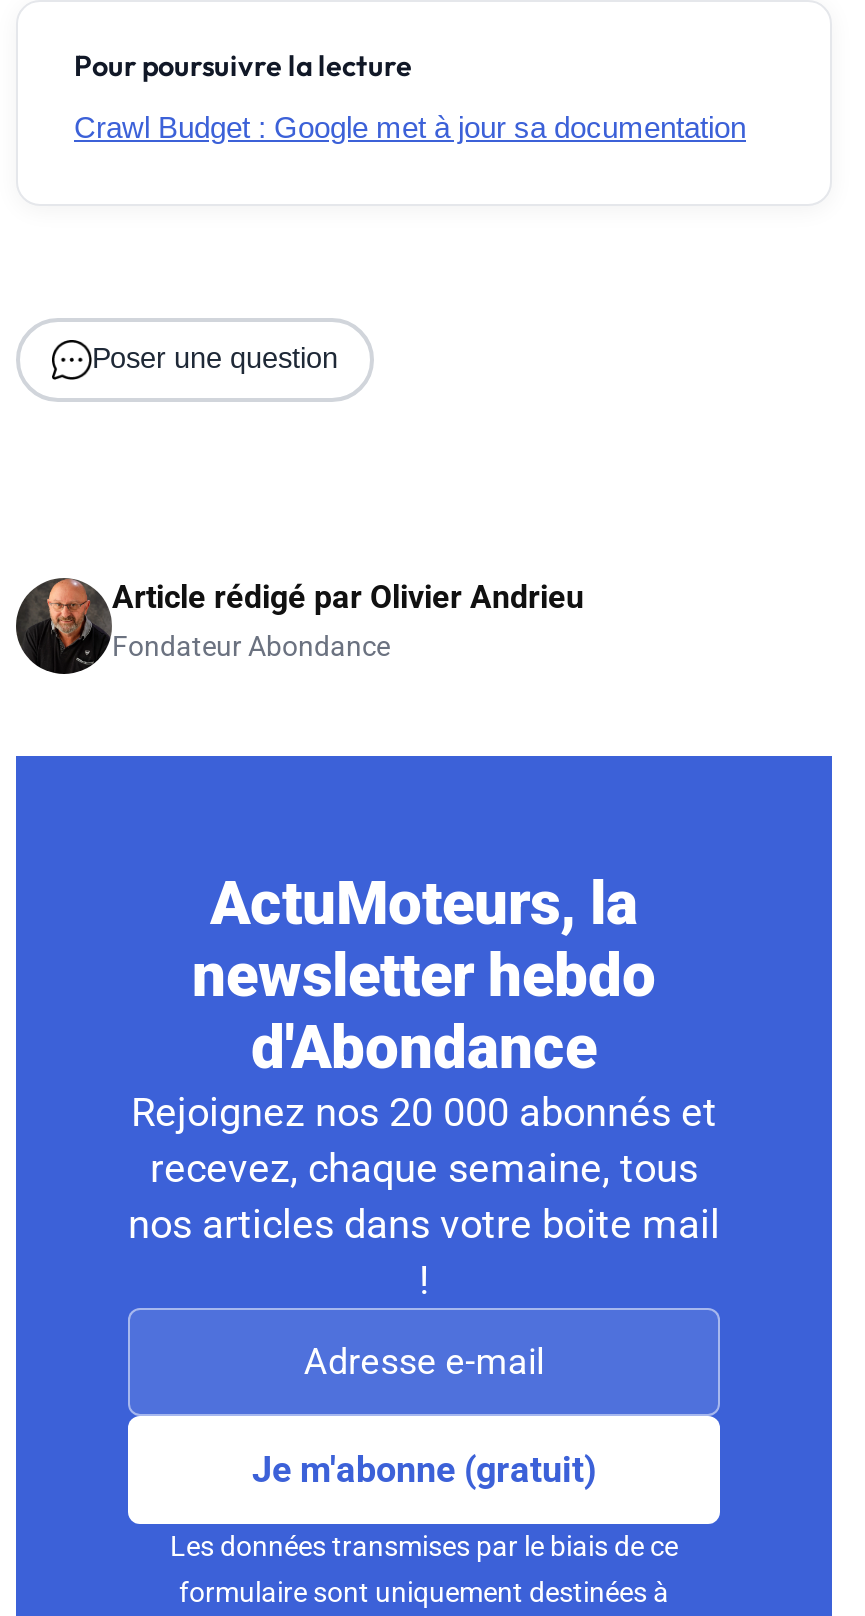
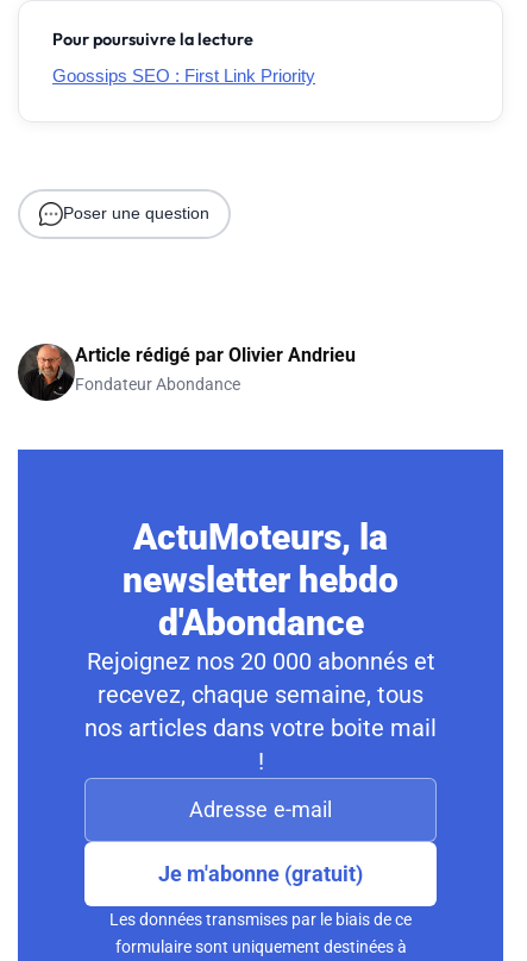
- Crawl Budget : Google met à jour sa documentation
+ Goossips SEO : First Link Priority
